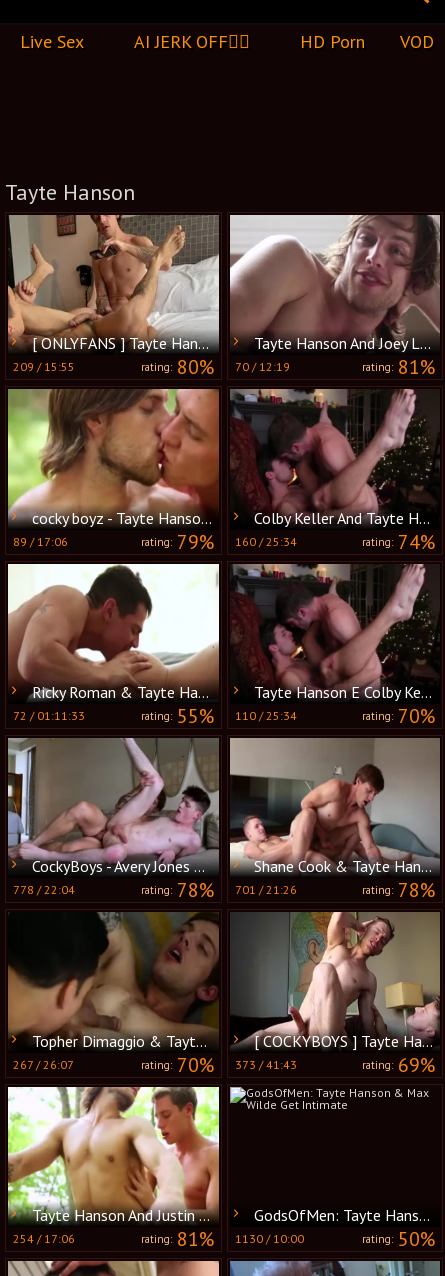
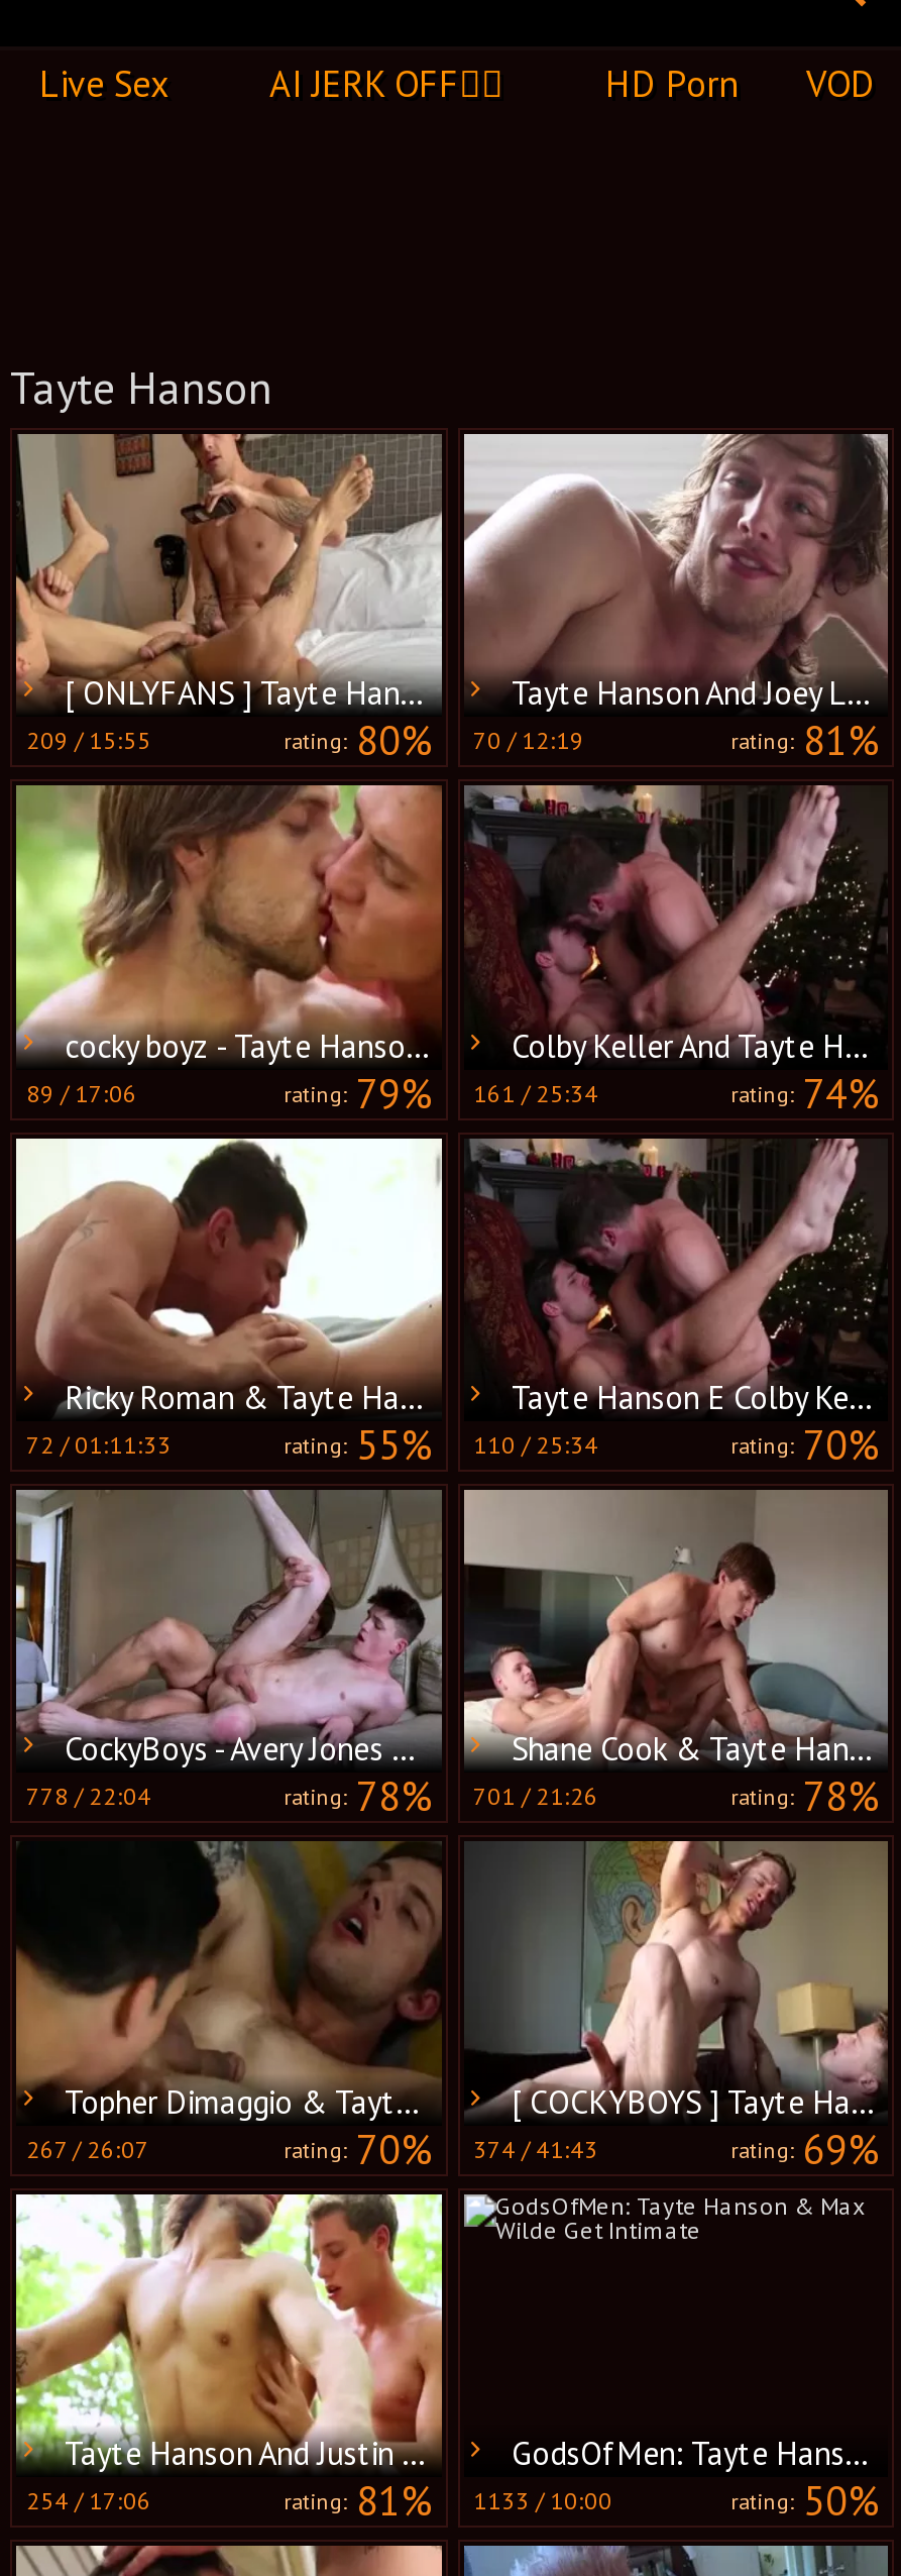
- rating: 79% 160 / 25:34
+ rating: 79% 161 / 25:34

- rating: 70% 373 / 41:43
+ rating: 70% 374 / 41:43

- rating: 81% 1130 / 10:00
+ rating: 81% 1133 / 10:00
